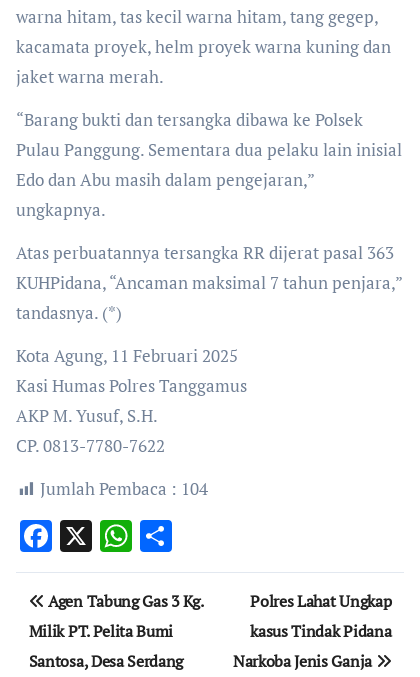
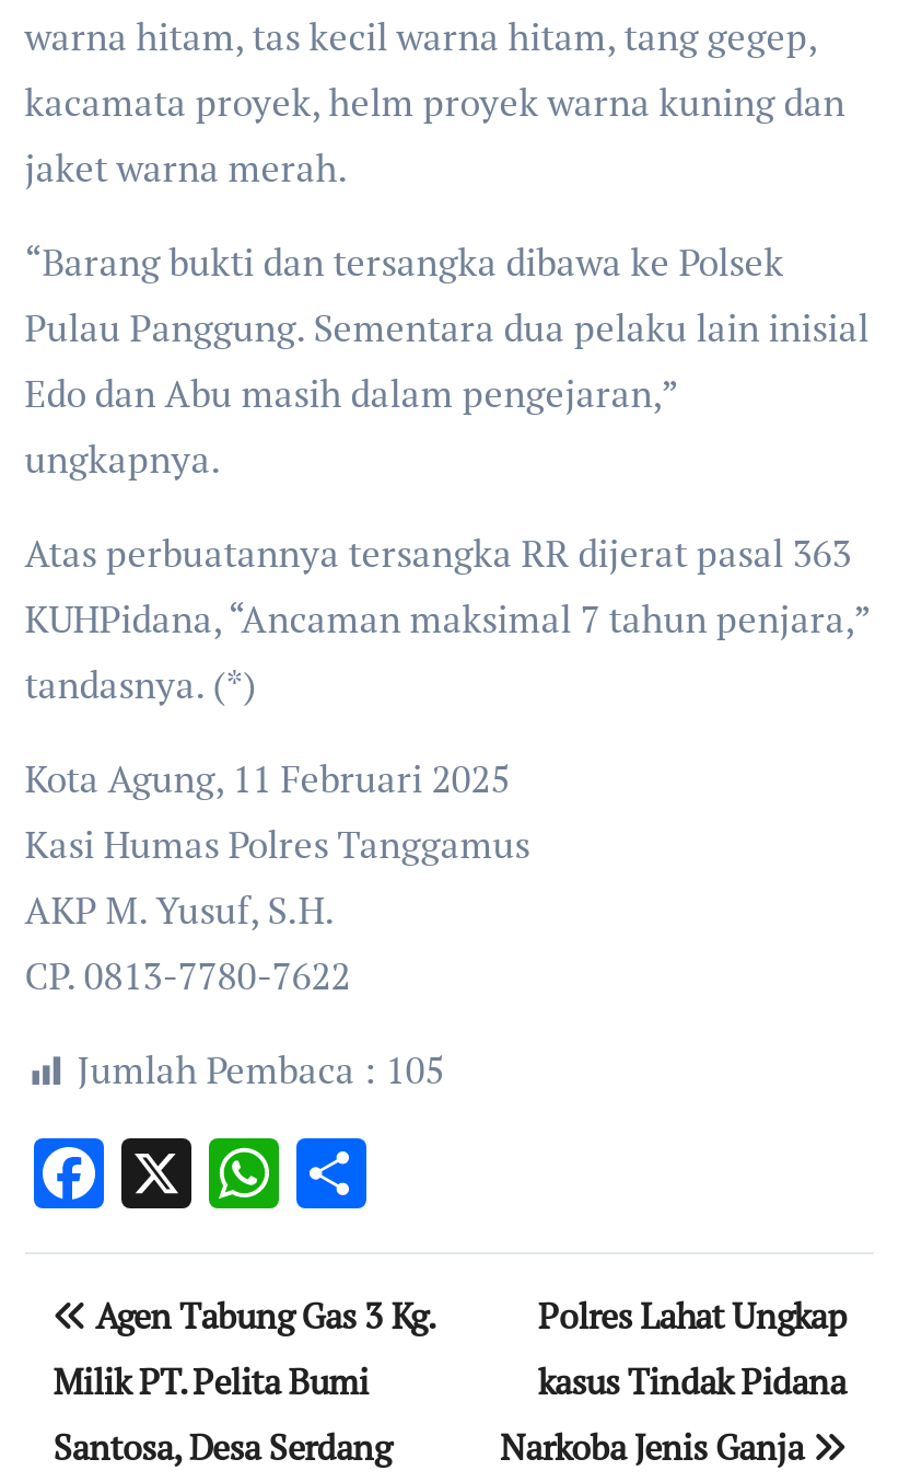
- Jumlah Pembaca : 104
+ Jumlah Pembaca : 105
